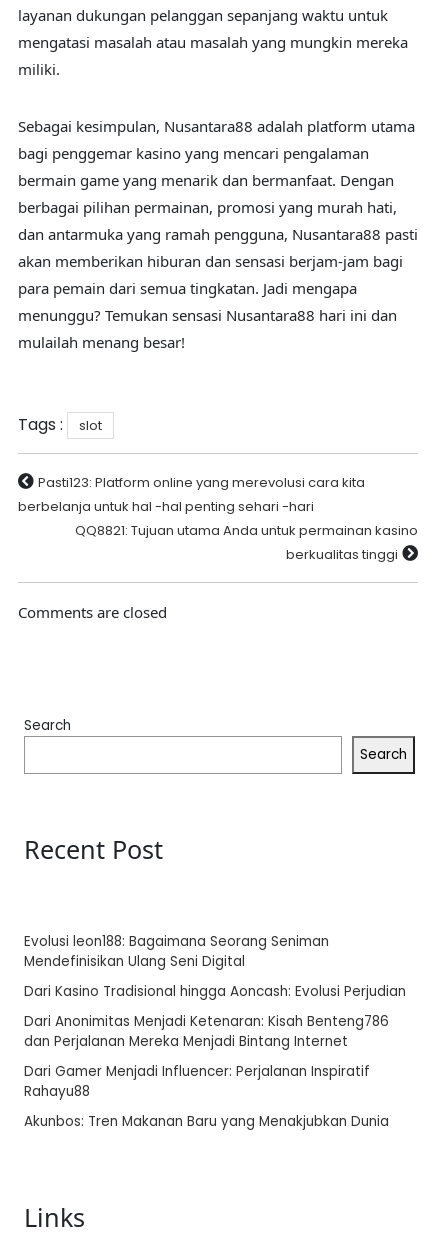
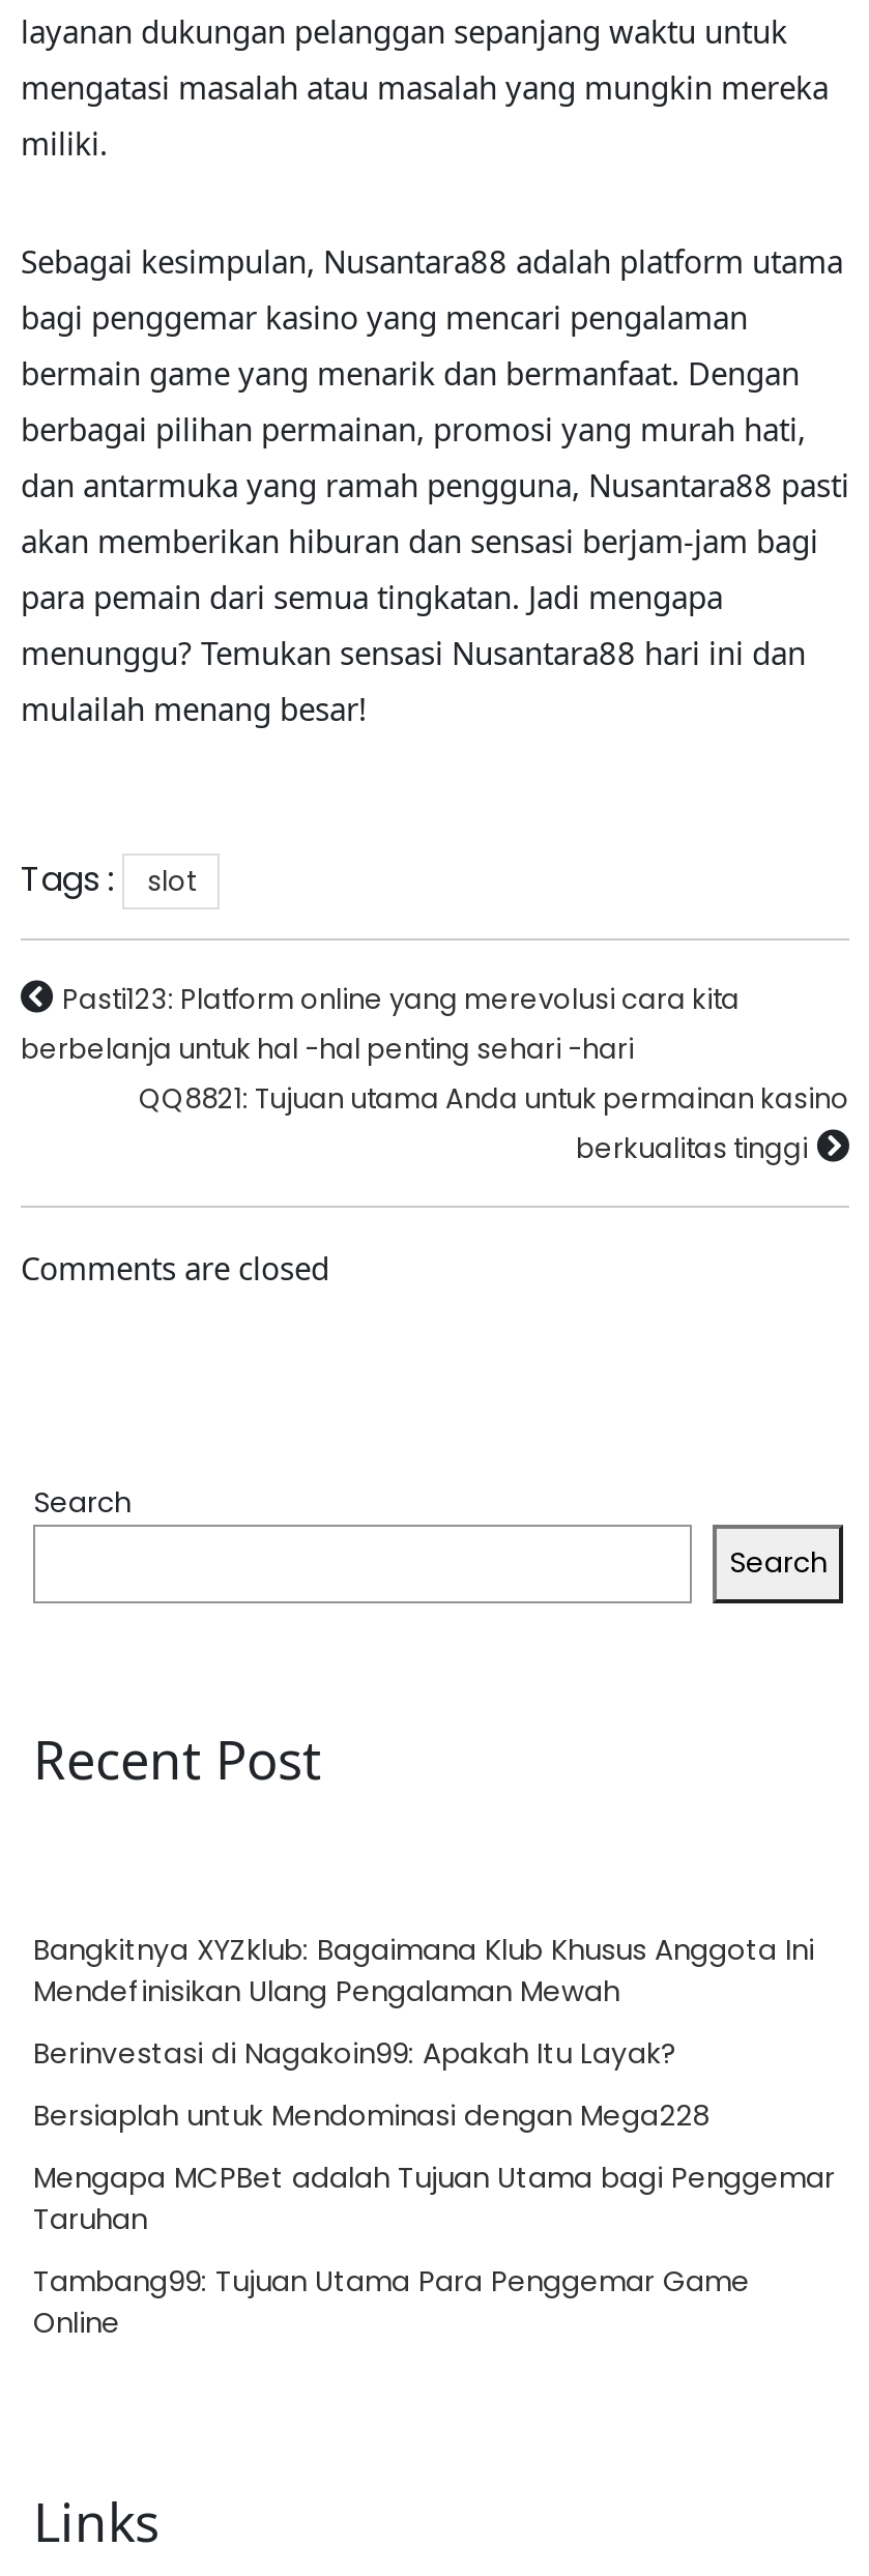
- Evolusi leon188: Bagaimana Seorang Seniman
- Mendefinisikan Ulang Seni Digital
+ Bangkitnya XYZklub: Bagaimana Klub Khusus Anggota Ini
+ Mendefinisikan Ulang Pengalaman Mewah

- Dari Kasino Tradisional hingga Aoncash: Evolusi Perjudian
+ Berinvestasi di Nagakoin99: Apakah Itu Layak?

- Dari Anonimitas Menjadi Ketenaran: Kisah Benteng786
- dan Perjalanan Mereka Menjadi Bintang Internet
+ Bersiaplah untuk Mendominasi dengan Mega228

- Dari Gamer Menjadi Influencer: Perjalanan Inspiratif
- Rahayu88
+ Mengapa MCPBet adalah Tujuan Utama bagi Penggemar
+ Taruhan

- Akunbos: Tren Makanan Baru yang Menakjubkan Dunia
+ Tambang99: Tujuan Utama Para Penggemar Game
+ Online
